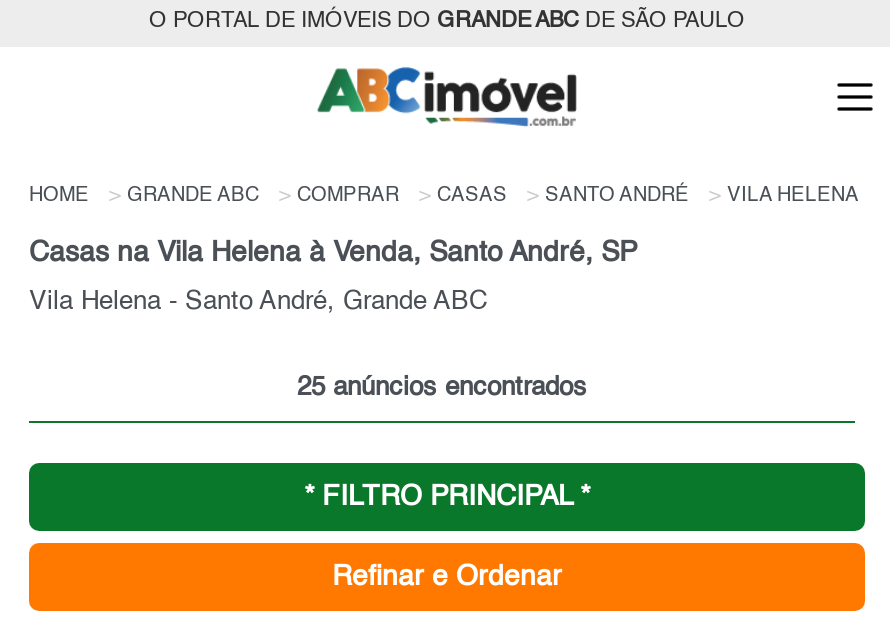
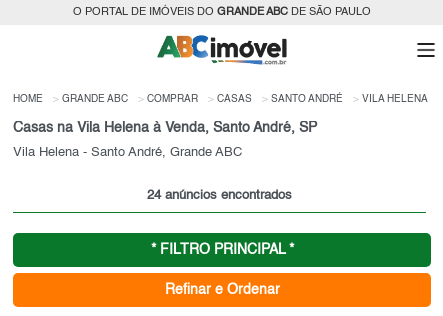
- 25 anúncios encontrados
+ 24 anúncios encontrados
